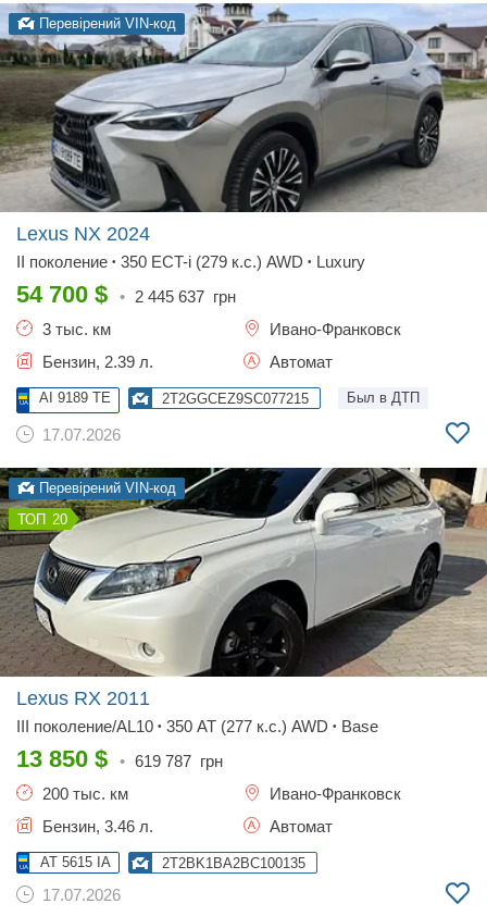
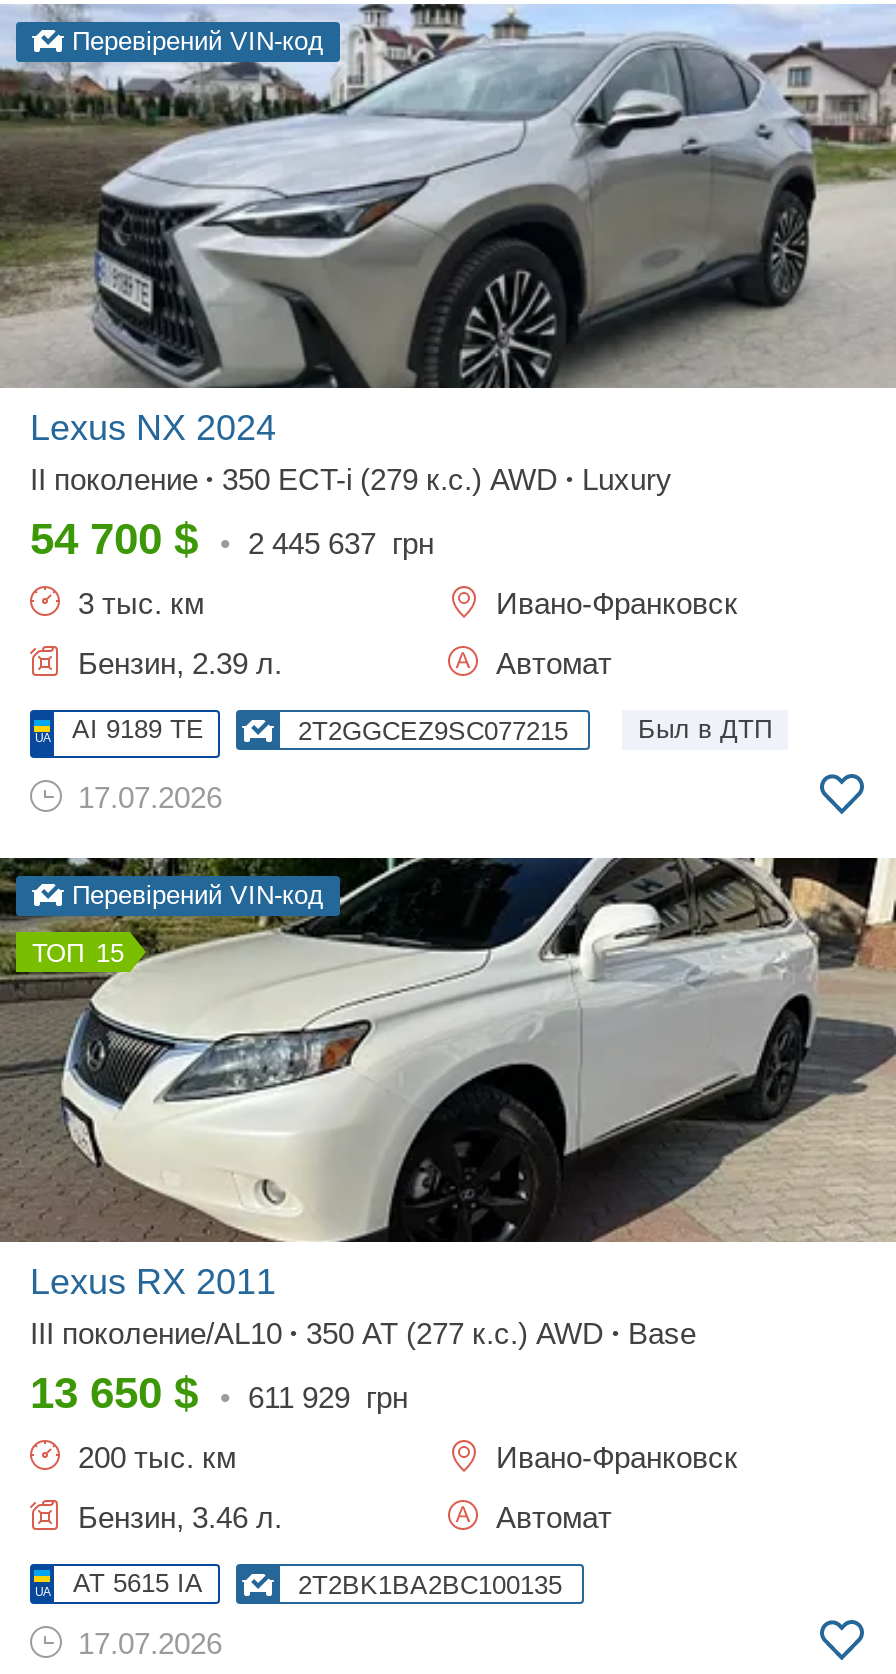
- 20
+ 15

- 13 850 $ • 619 787 грн
+ 13 650 $ • 611 929 грн
